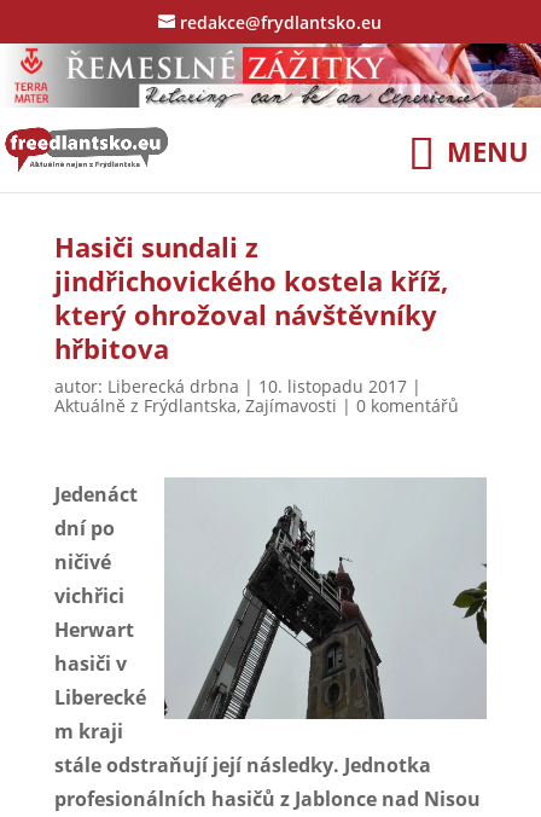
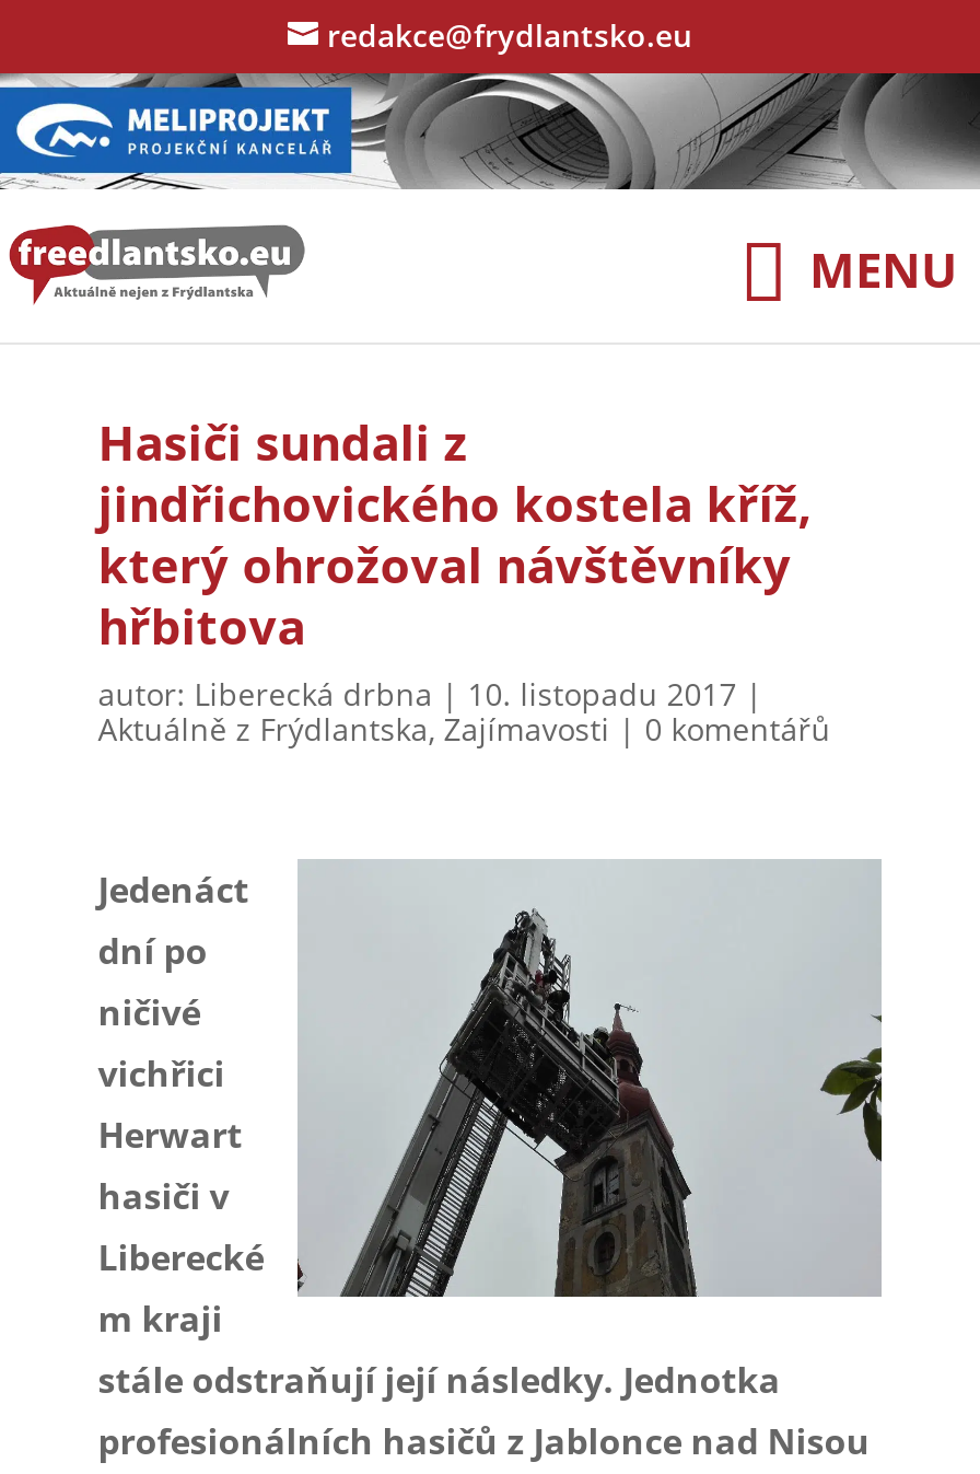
- [image]
+ [image]
